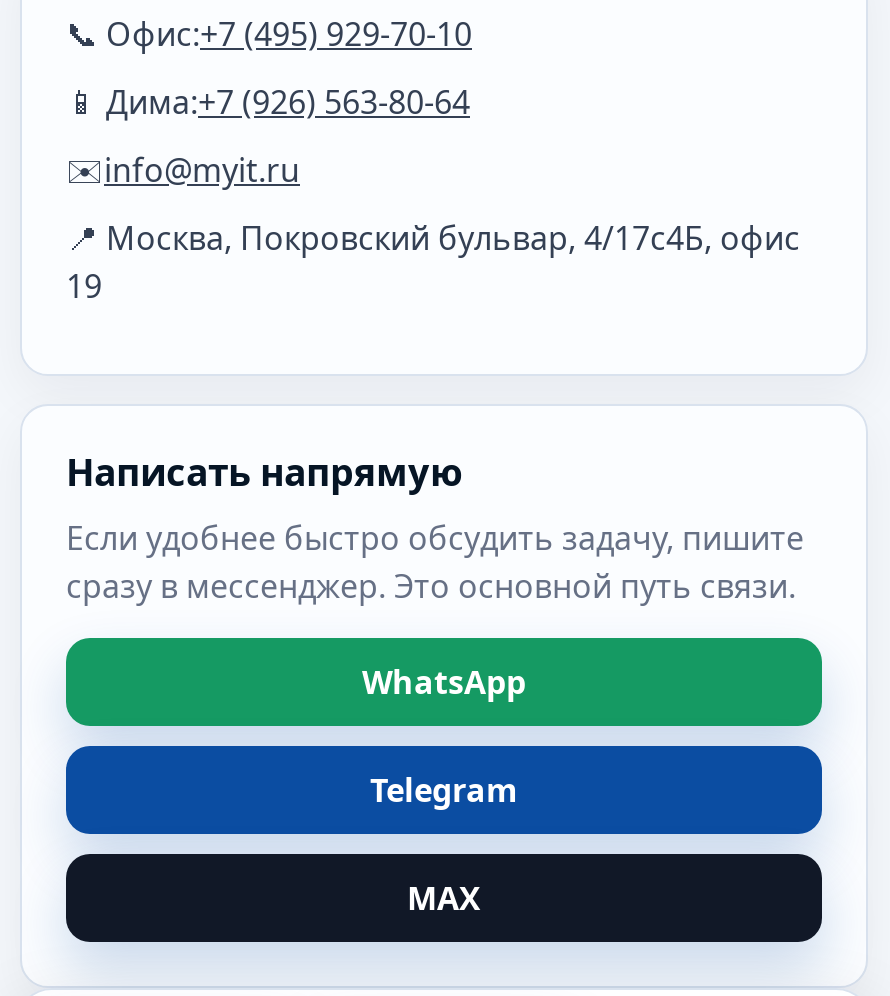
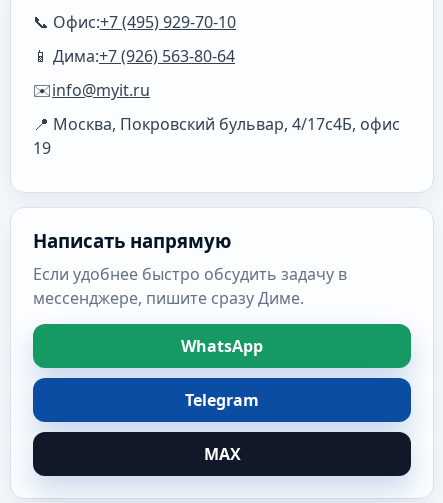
- Если удобнее быстро обсудить задачу, пишите
- сразу в мессенджер. Это основной путь связи.
+ Если удобнее быстро обсудить задачу в
+ мессенджере, пишите сразу Диме.
